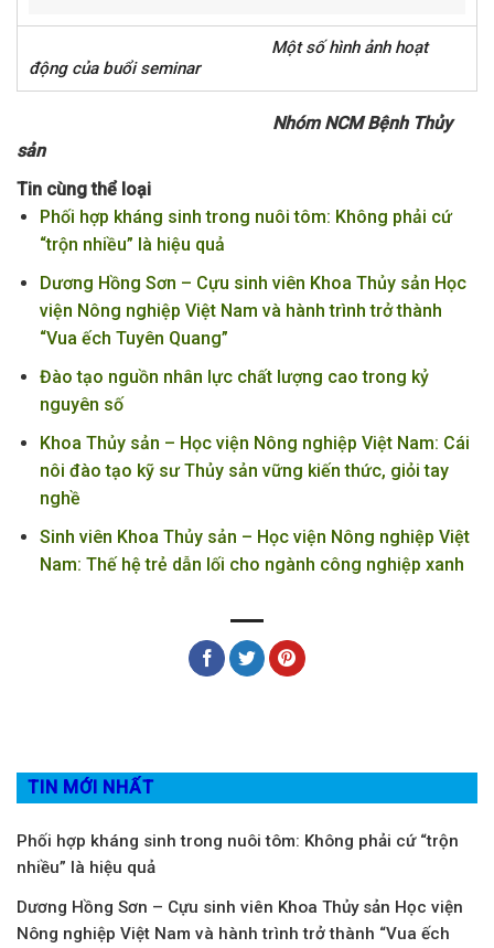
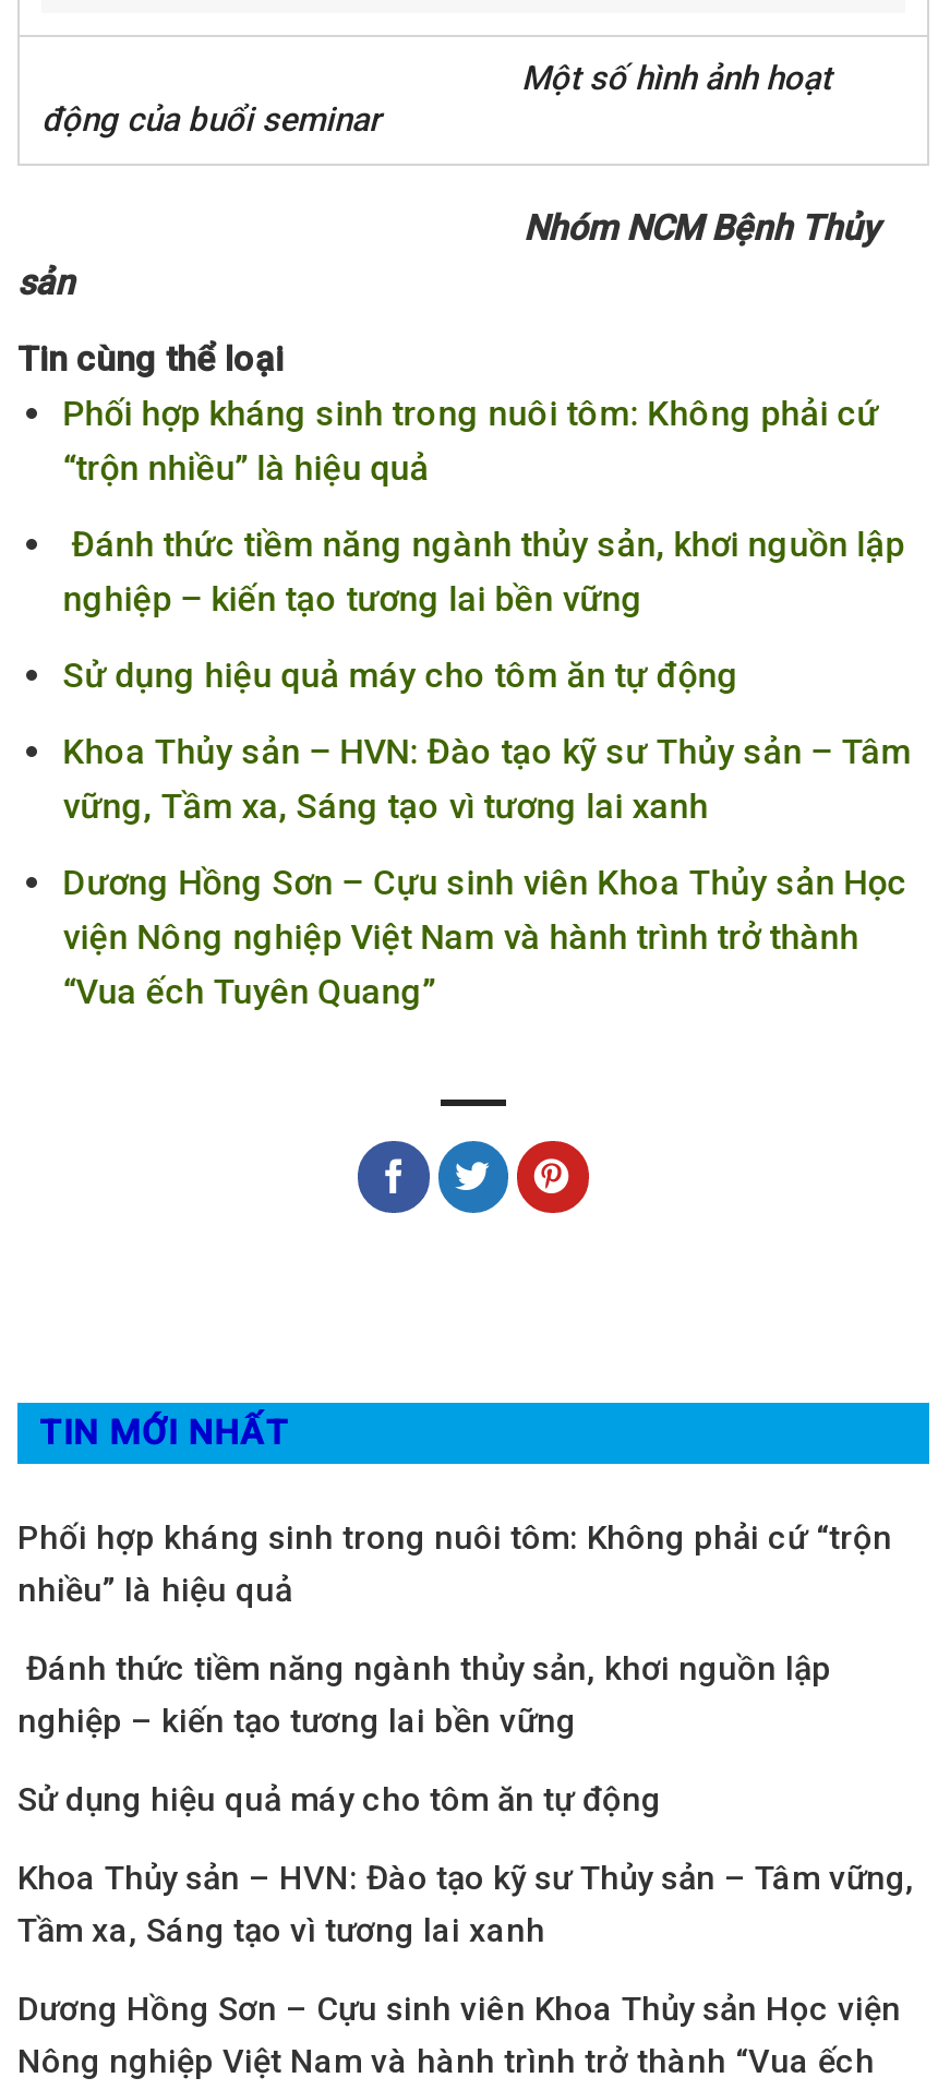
+ Đánh thức tiềm năng ngành thủy sản, khơi nguồn lập
+ nghiệp – kiến tạo tương lai bền vững
+ Sử dụng hiệu quả máy cho tôm ăn tự động
+ Khoa Thủy sản – HVN: Đào tạo kỹ sư Thủy sản – Tâm
+ vững, Tầm xa, Sáng tạo vì tương lai xanh

moved down: Dương Hồng Sơn – Cựu sinh viên Khoa Thủy sản Học | viện Nông nghiệp Việt Nam và hành trình trở thành | “Vua ếch Tuyên Quang”

- Đào tạo nguồn nhân lực chất lượng cao trong kỷ
- nguyên số
- Khoa Thủy sản – Học viện Nông nghiệp Việt Nam: Cái
- nôi đào tạo kỹ sư Thủy sản vững kiến thức, giỏi tay
- nghề
- Sinh viên Khoa Thủy sản – Học viện Nông nghiệp Việt
- Nam: Thế hệ trẻ dẫn lối cho ngành công nghiệp xanh

moved up: TIN MỚI NHẤT | Phối hợp kháng sinh trong nuôi tôm: Không phải cứ “trộn | nhiều” là hiệu quả

+ Đánh thức tiềm năng ngành thủy sản, khơi nguồn lập
+ nghiệp – kiến tạo tương lai bền vững
+ Sử dụng hiệu quả máy cho tôm ăn tự động
+ Khoa Thủy sản – HVN: Đào tạo kỹ sư Thủy sản – Tâm vững,
+ Tầm xa, Sáng tạo vì tương lai xanh
